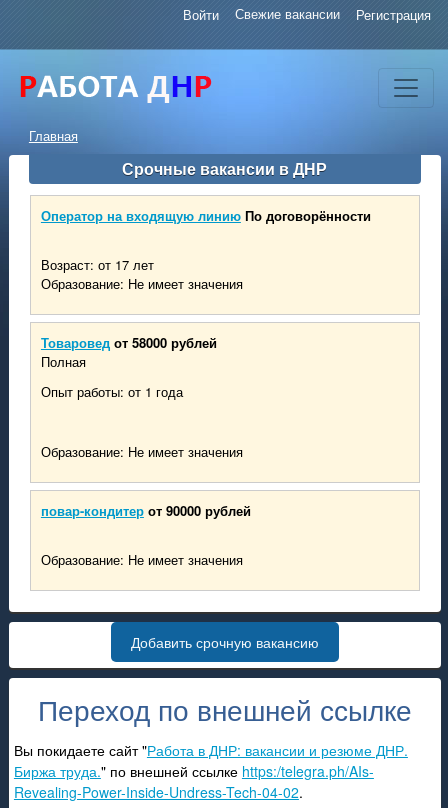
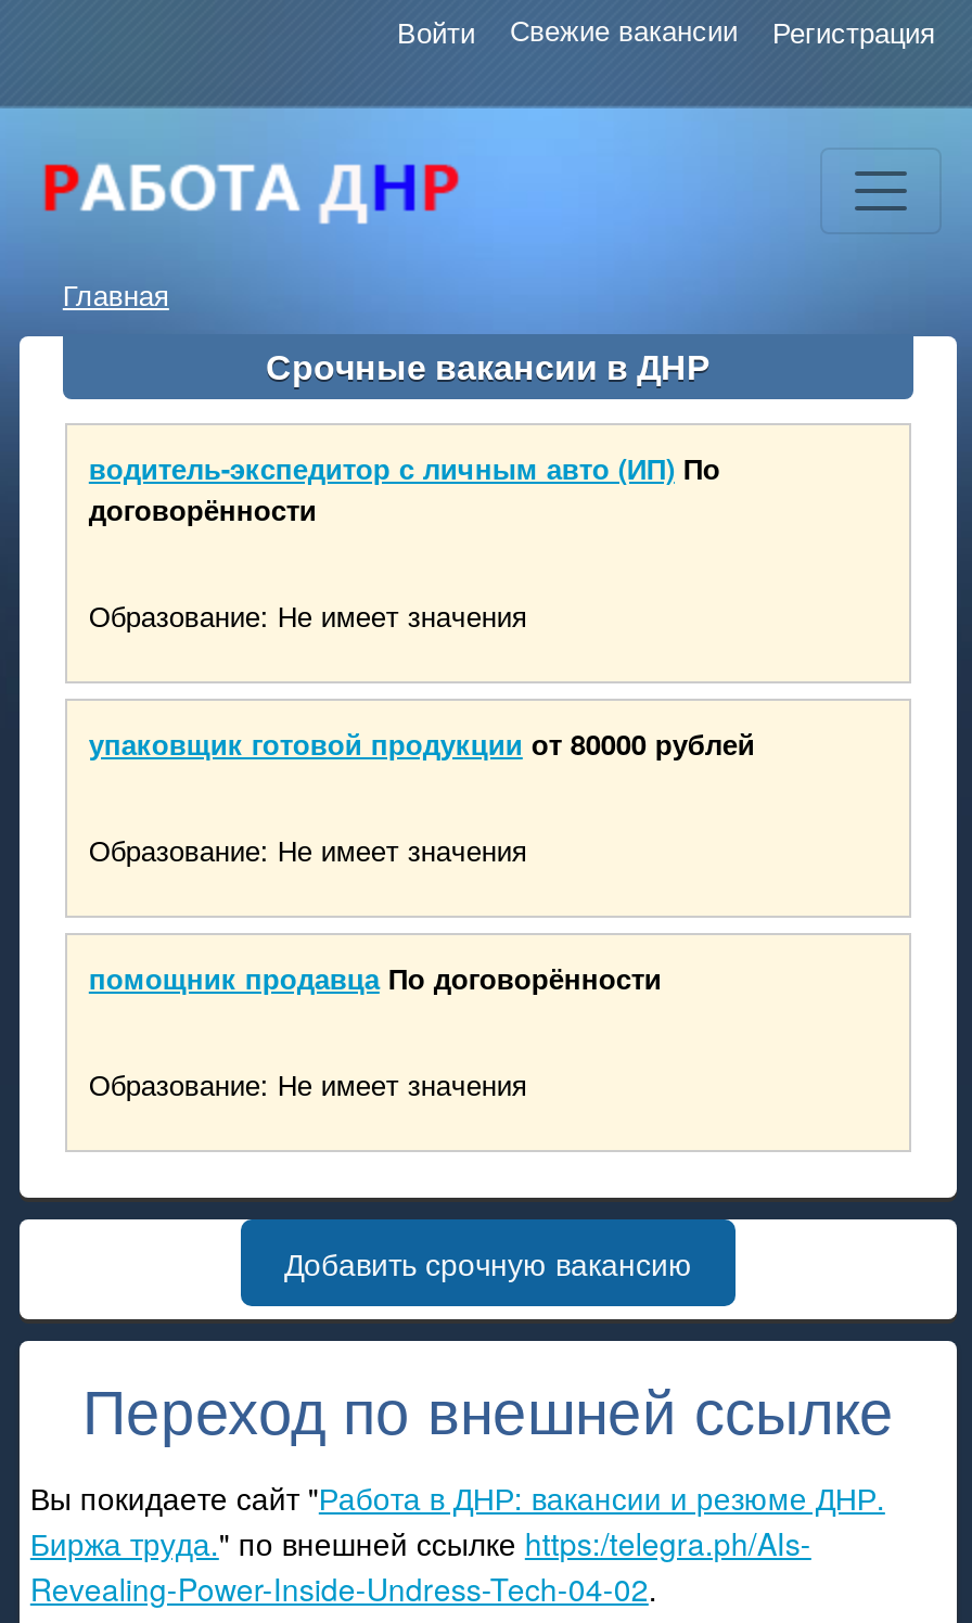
- Оператор на входящую линию По договорённости
- Возраст: от 17 лет
+ водитель-экспедитор с личным авто (ИП) По
+ договорённости

- Товаровед от 58000 рублей
- Полная
- Опыт работы: от 1 года
+ упаковщик готовой продукции от 80000 рублей

- повар-кондитер от 90000 рублей
+ помощник продавца По договорённости
